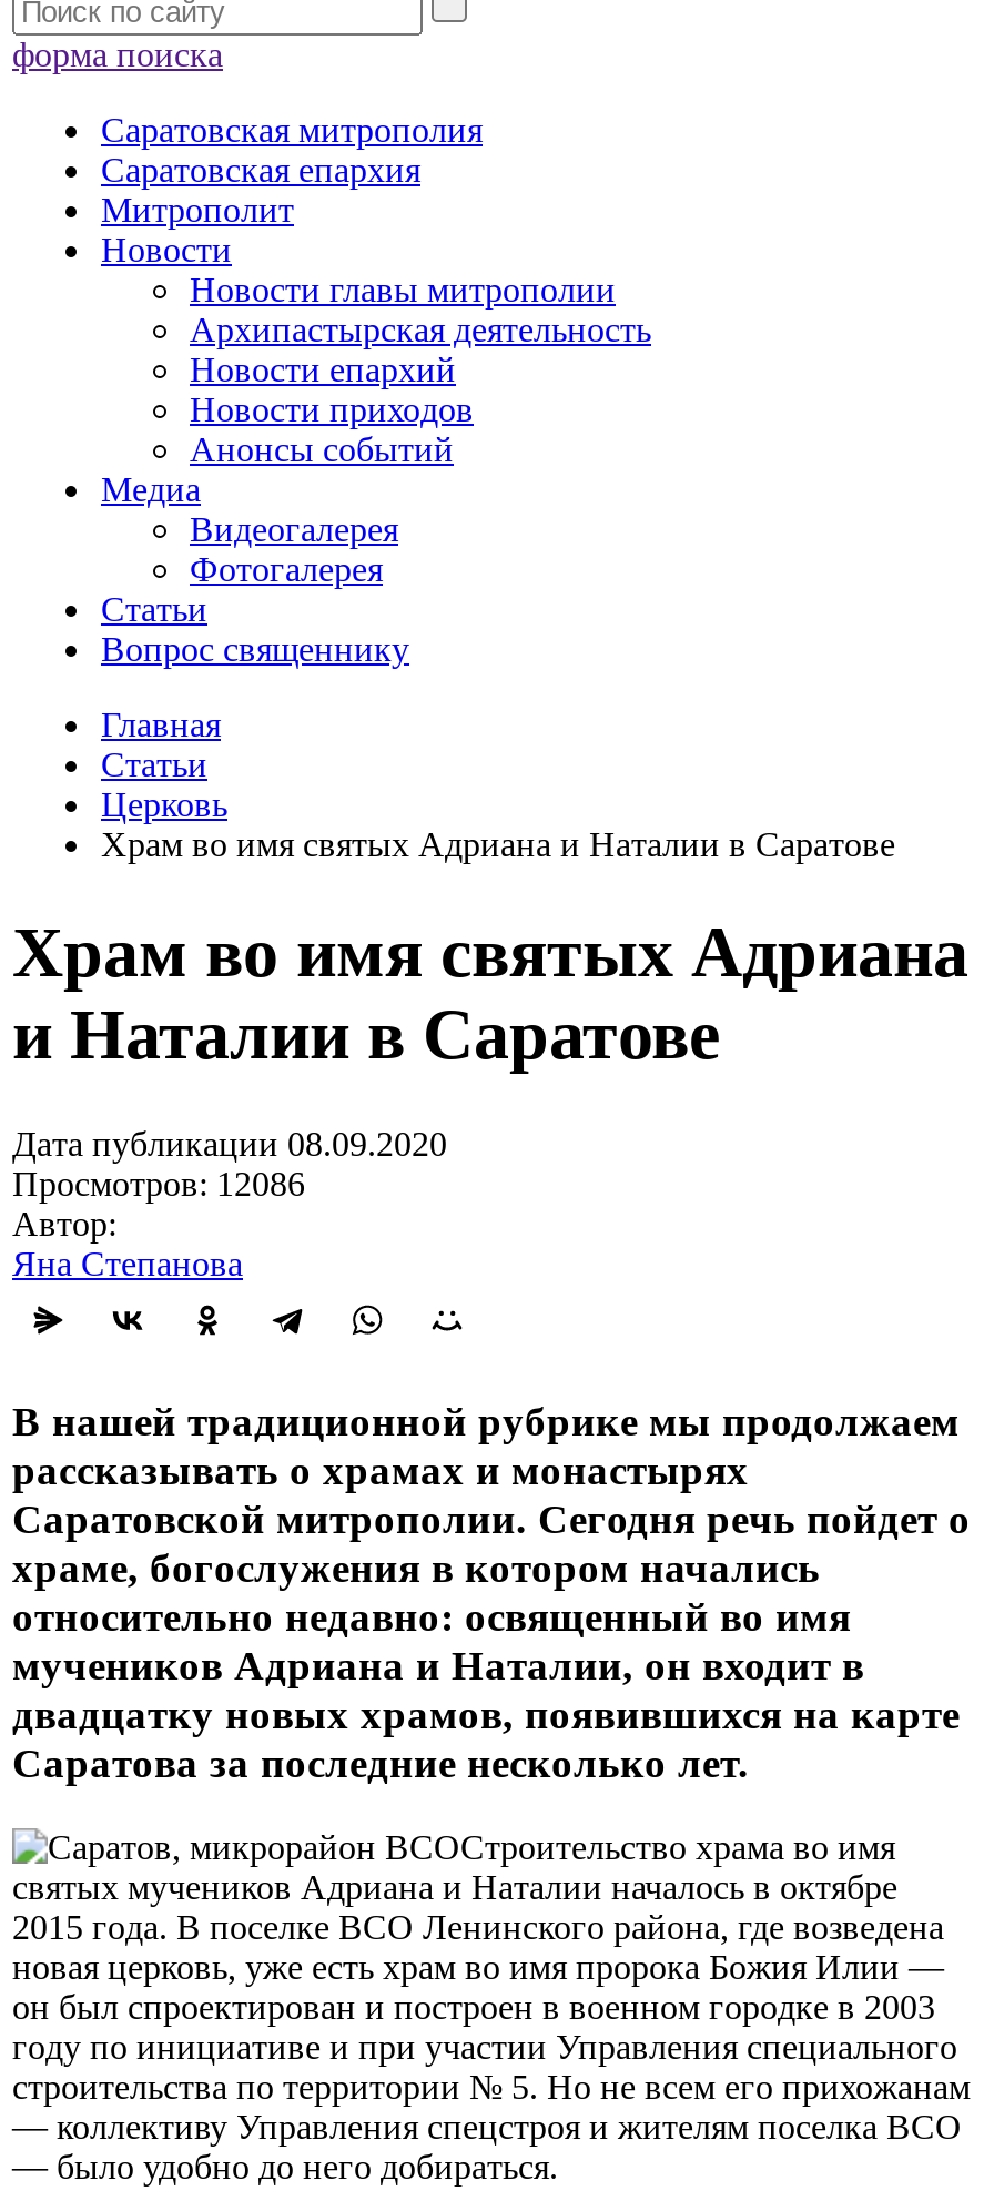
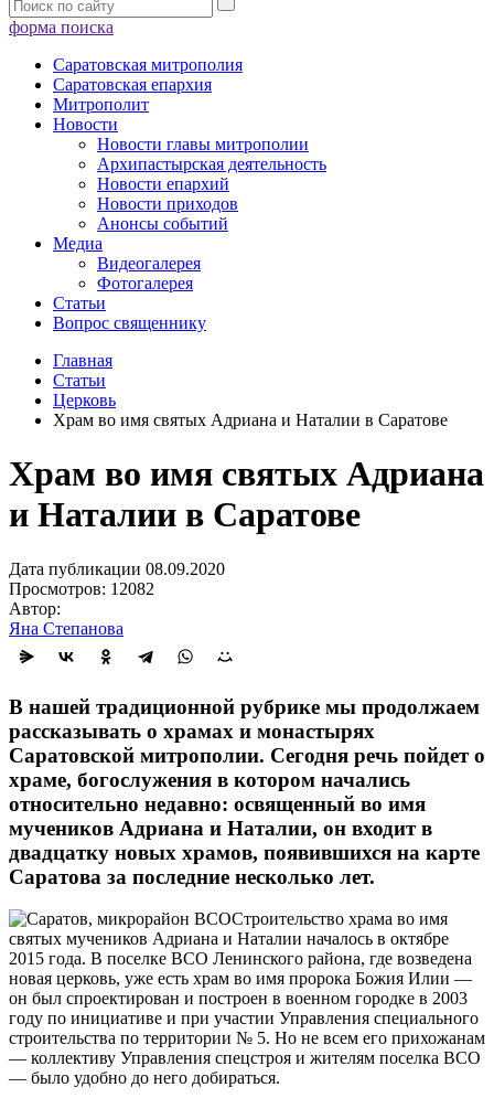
- Просмотров: 12086
+ Просмотров: 12082
